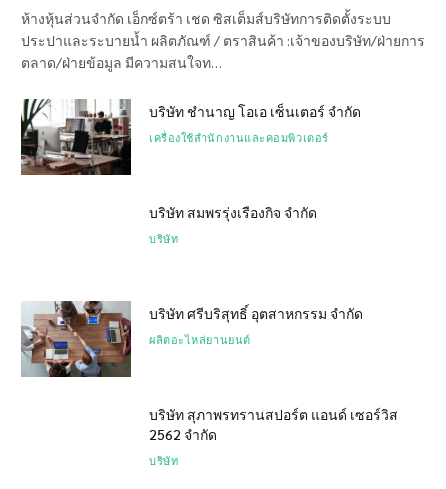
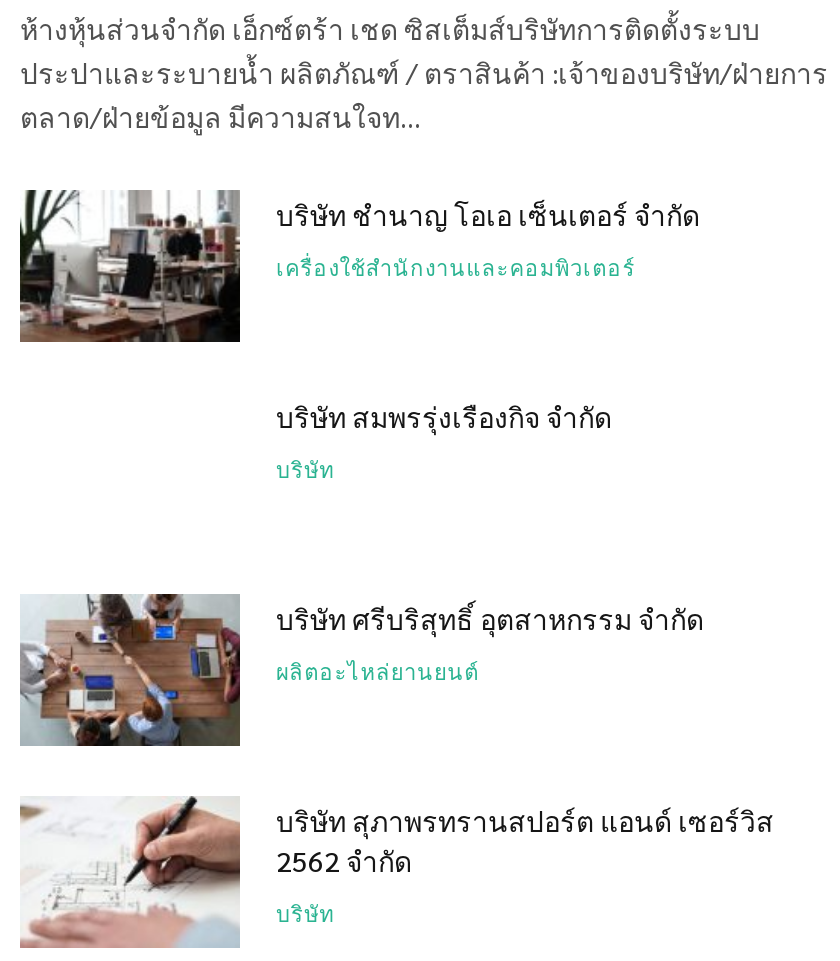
+ [image]
